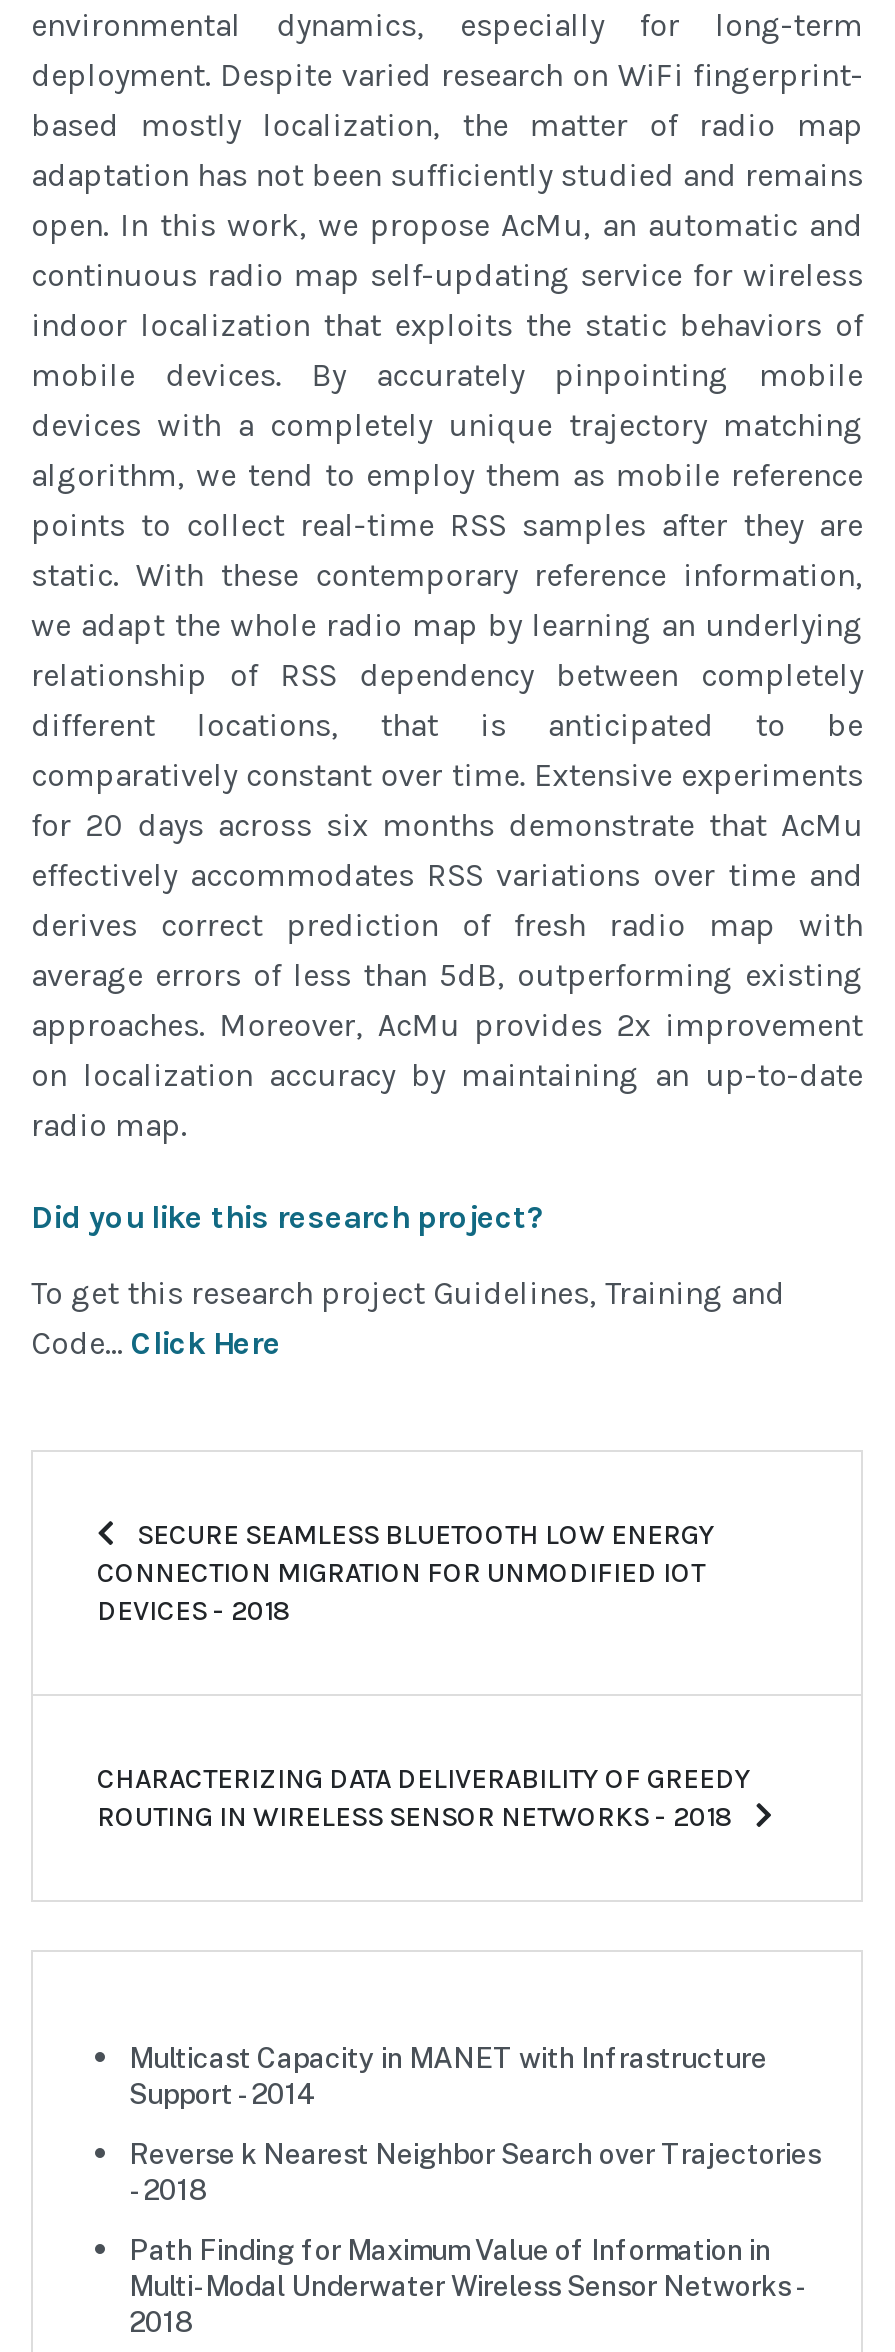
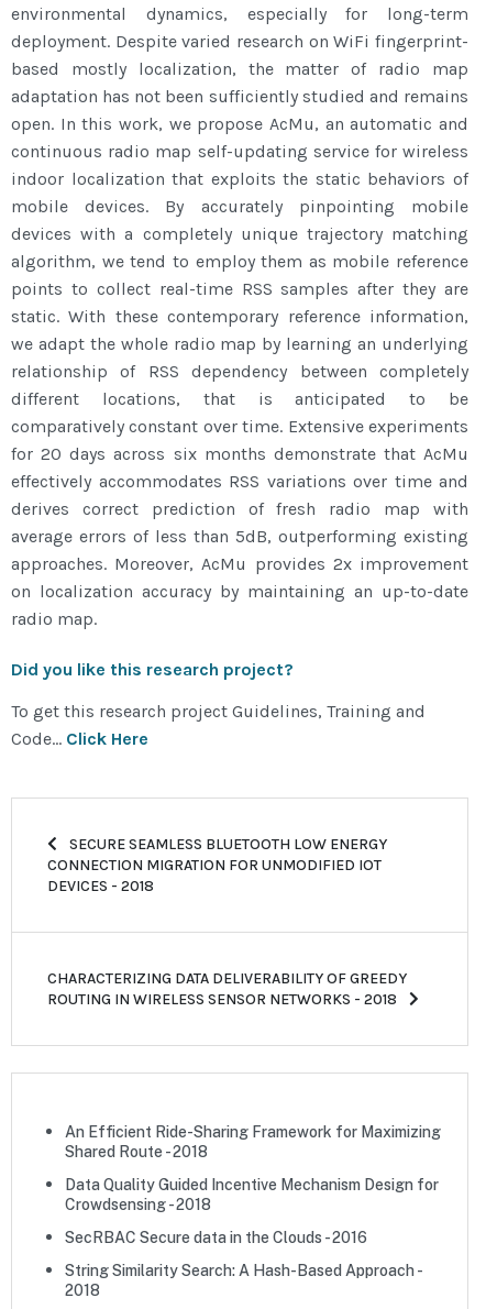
- Multicast Capacity in MANET with Infrastructure
- Support - 2014
- Reverse k Nearest Neighbor Search over Trajectories
- - 2018
- Path Finding for Maximum Value of Information in
- Multi-Modal Underwater Wireless Sensor Networks -
+ An Efficient Ride-Sharing Framework for Maximizing
+ Shared Route - 2018
+ Data Quality Guided Incentive Mechanism Design for
+ Crowdsensing - 2018
+ SecRBAC Secure data in the Clouds - 2016
+ String Similarity Search: A Hash-Based Approach -
